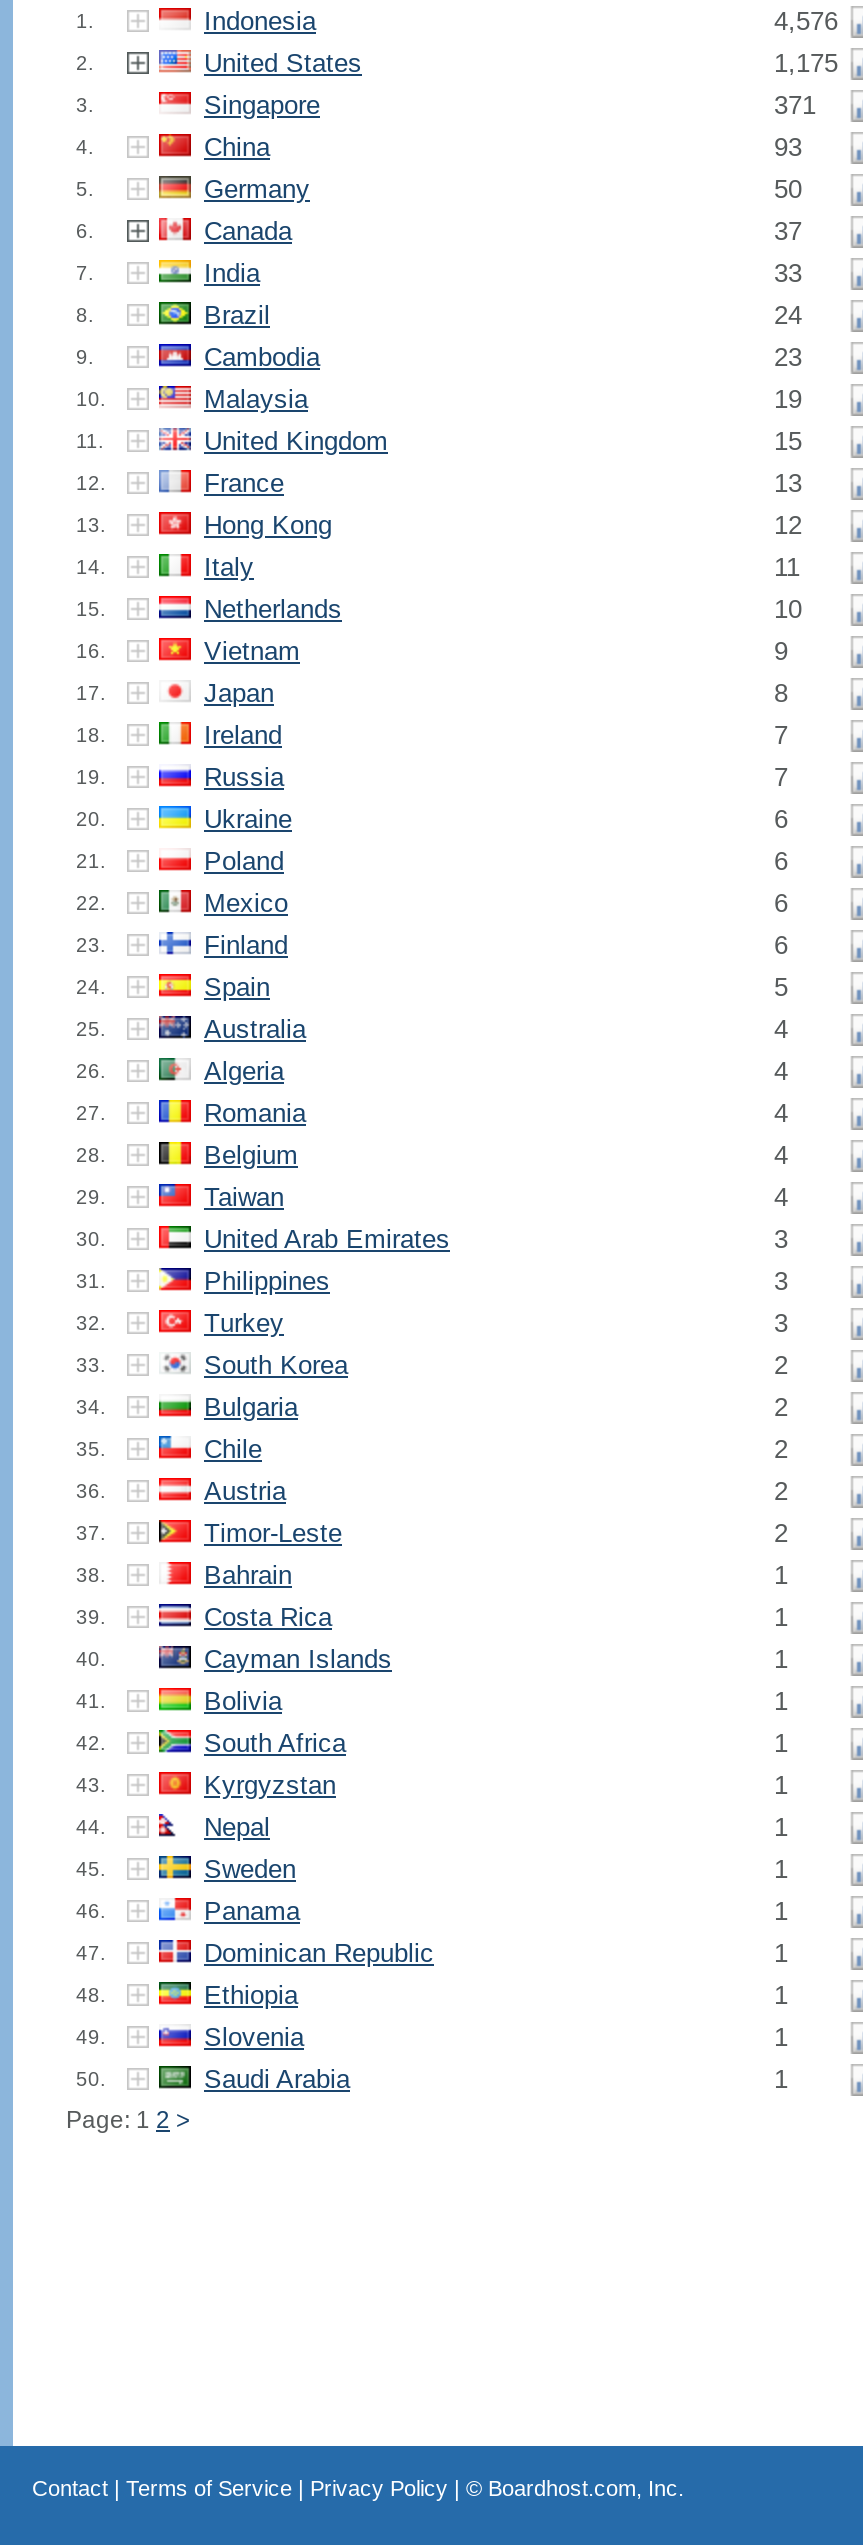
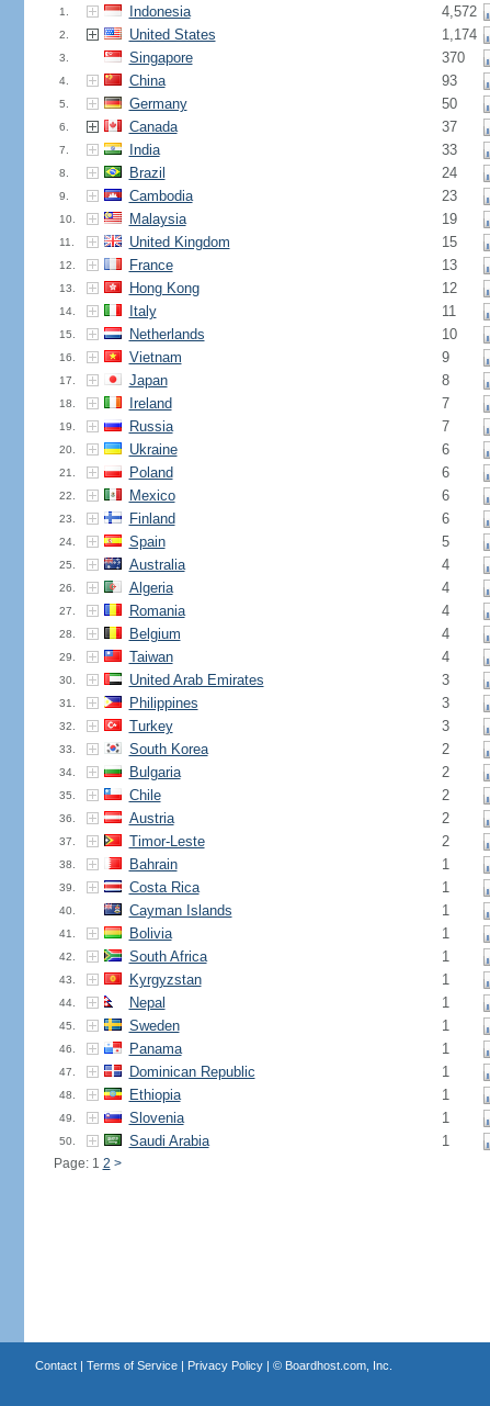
- 4,576
+ 4,572

- 1,175
+ 1,174

- 371
+ 370
